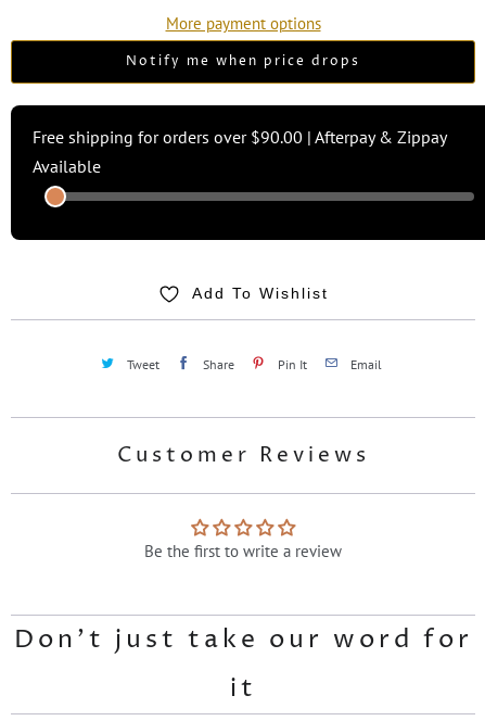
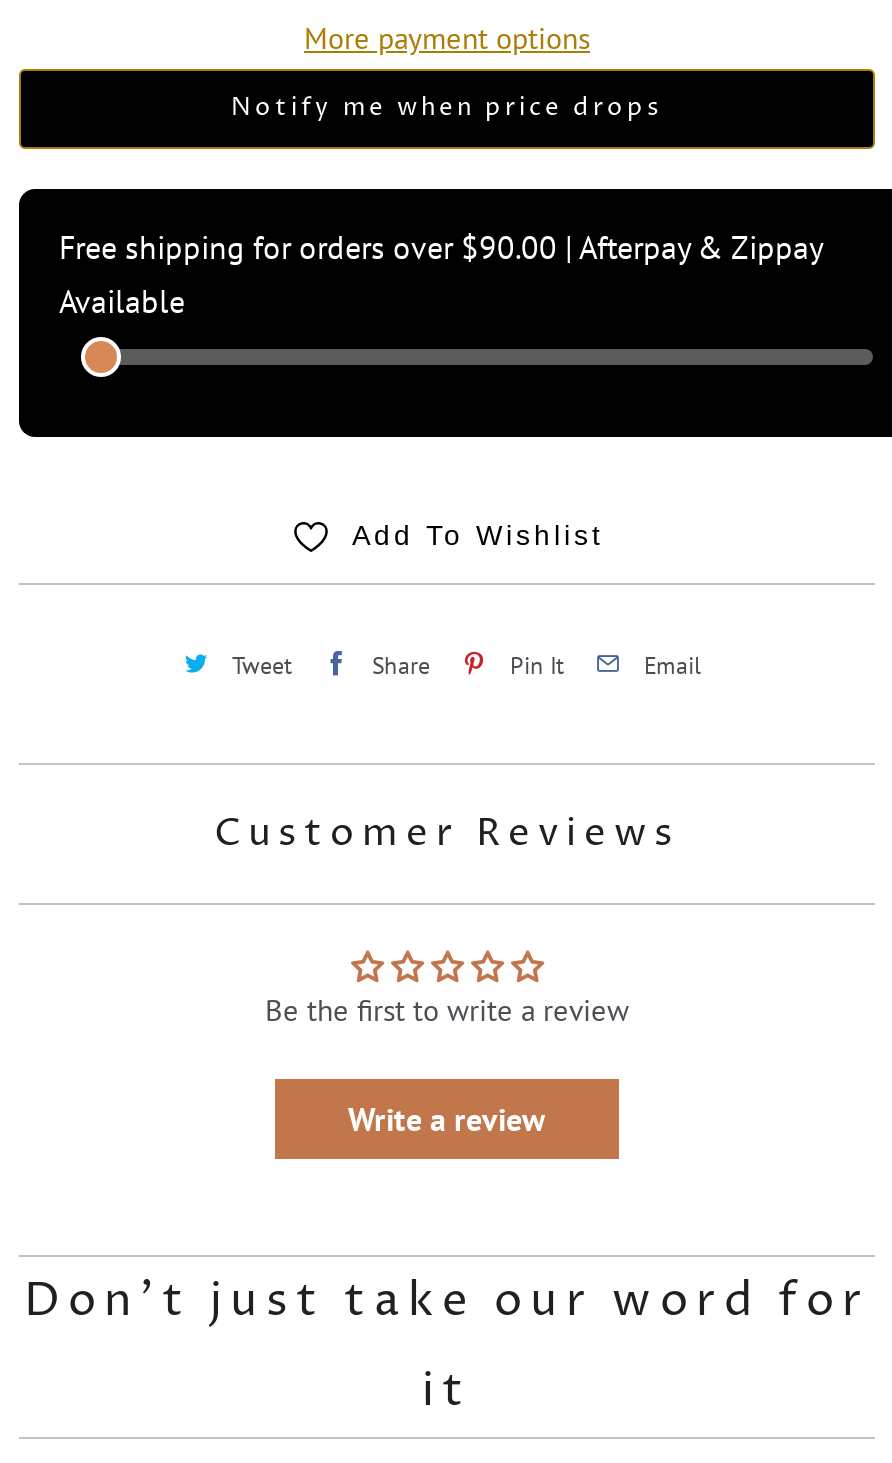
+ Write a review
